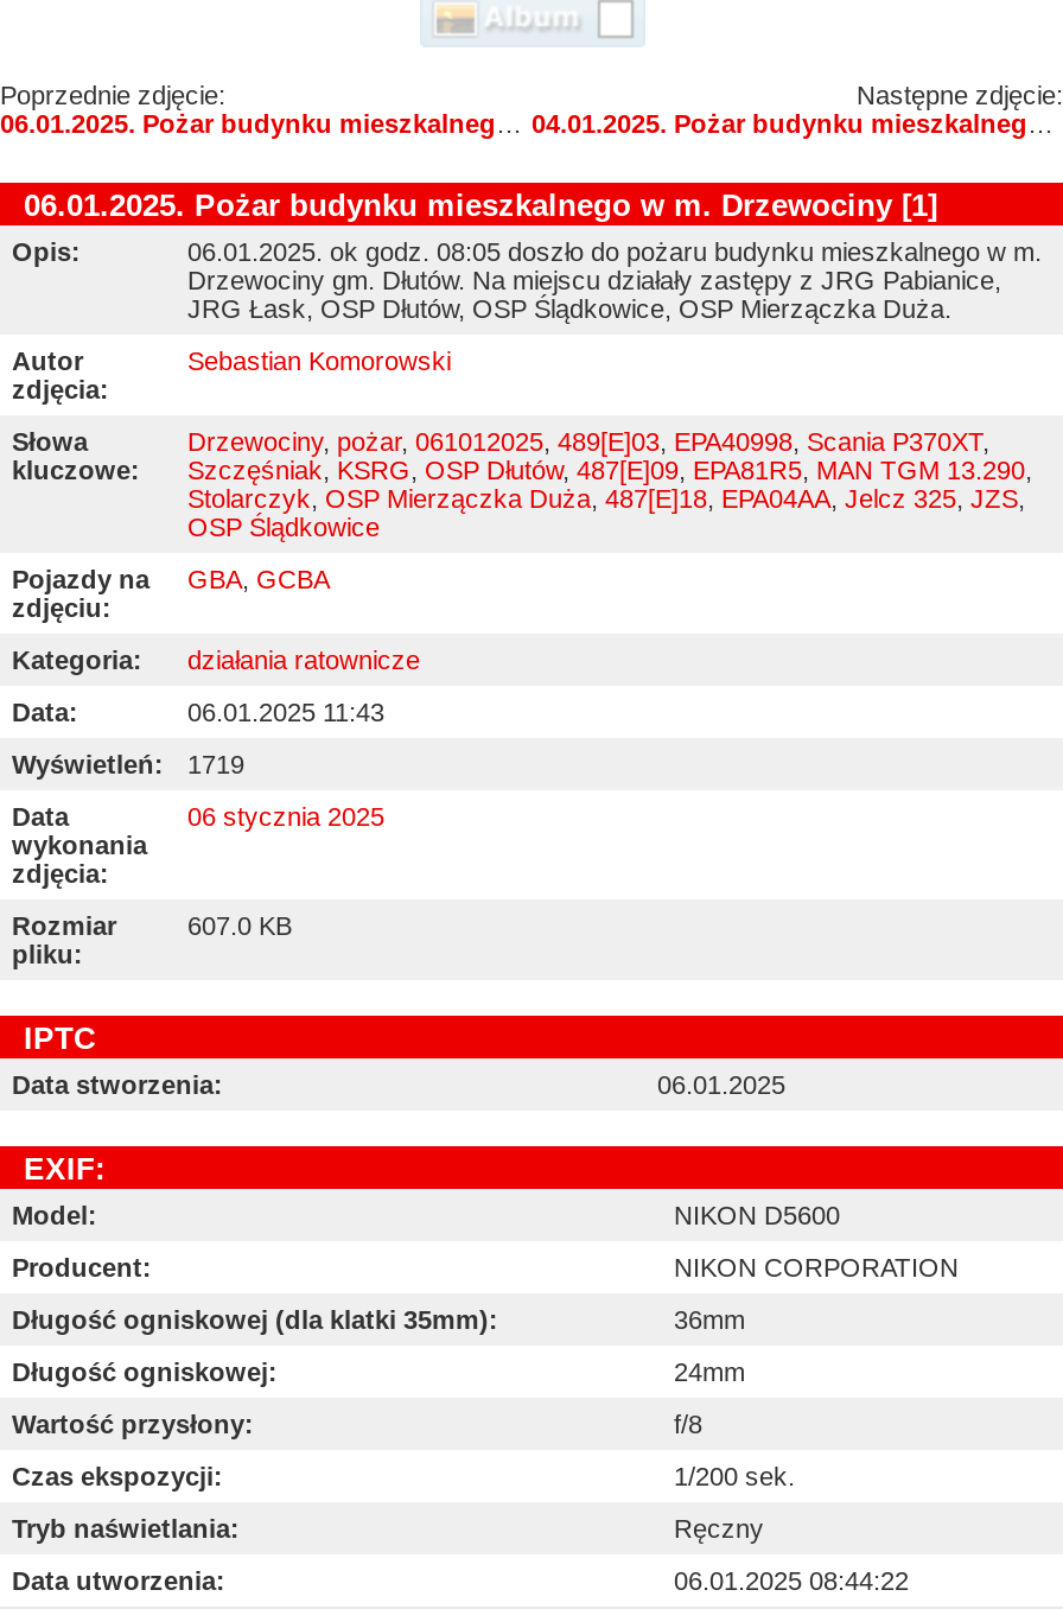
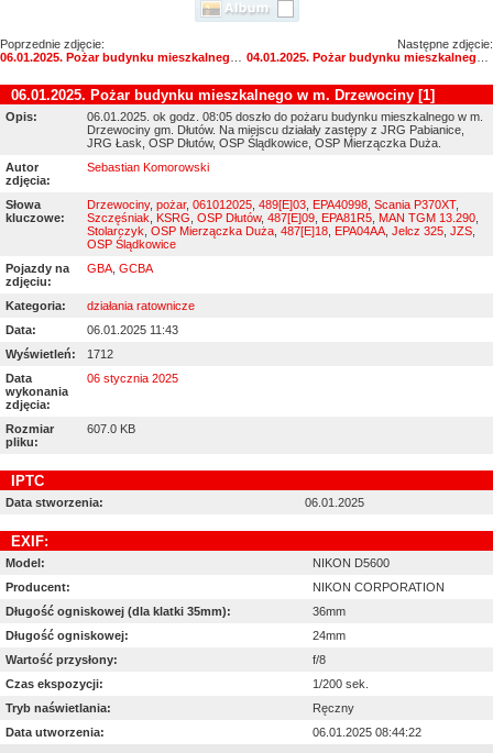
- Wyświetleń: 1719
+ Wyświetleń: 1712
